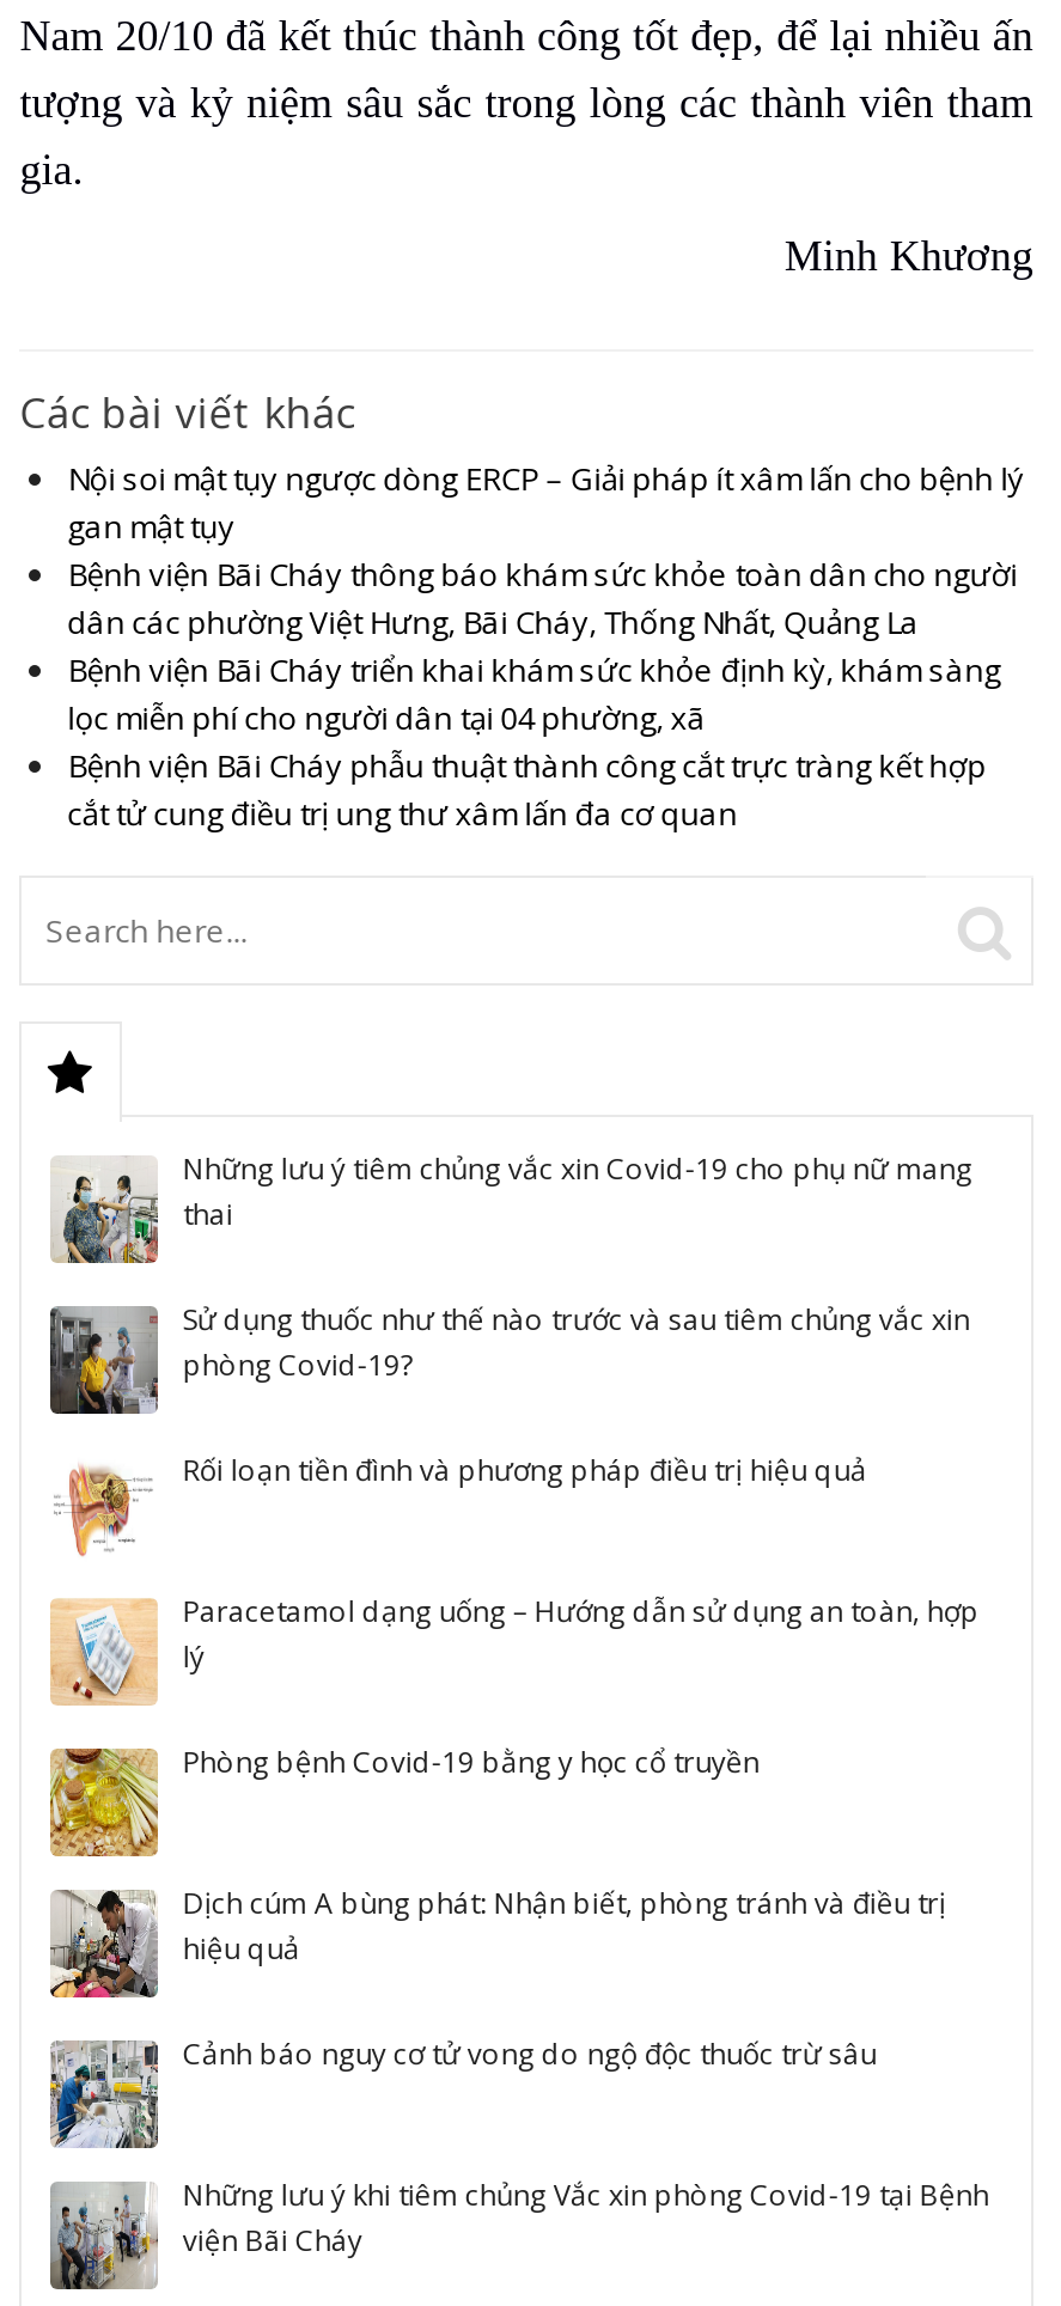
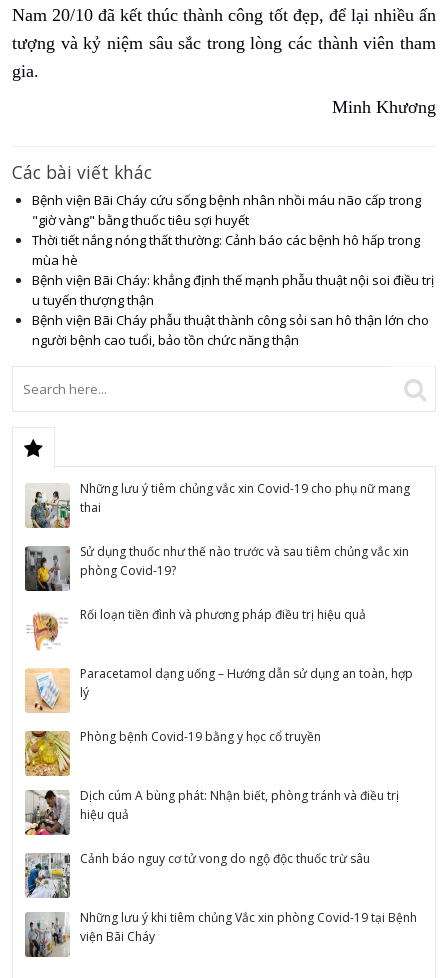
- Nội soi mật tụy ngược dòng ERCP – Giải pháp ít xâm lấn cho bệnh lý
- gan mật tụy
- Bệnh viện Bãi Cháy thông báo khám sức khỏe toàn dân cho người
- dân các phường Việt Hưng, Bãi Cháy, Thống Nhất, Quảng La
- Bệnh viện Bãi Cháy triển khai khám sức khỏe định kỳ, khám sàng
- lọc miễn phí cho người dân tại 04 phường, xã
- Bệnh viện Bãi Cháy phẫu thuật thành công cắt trực tràng kết hợp
- cắt tử cung điều trị ung thư xâm lấn đa cơ quan
+ Bệnh viện Bãi Cháy cứu sống bệnh nhân nhồi máu não cấp trong
+ "giờ vàng" bằng thuốc tiêu sợi huyết
+ Thời tiết nắng nóng thất thường: Cảnh báo các bệnh hô hấp trong
+ mùa hè
+ Bệnh viện Bãi Cháy: khẳng định thế mạnh phẫu thuật nội soi điều trị
+ u tuyến thượng thận
+ Bệnh viện Bãi Cháy phẫu thuật thành công sỏi san hô thận lớn cho
+ người bệnh cao tuổi, bảo tồn chức năng thận
